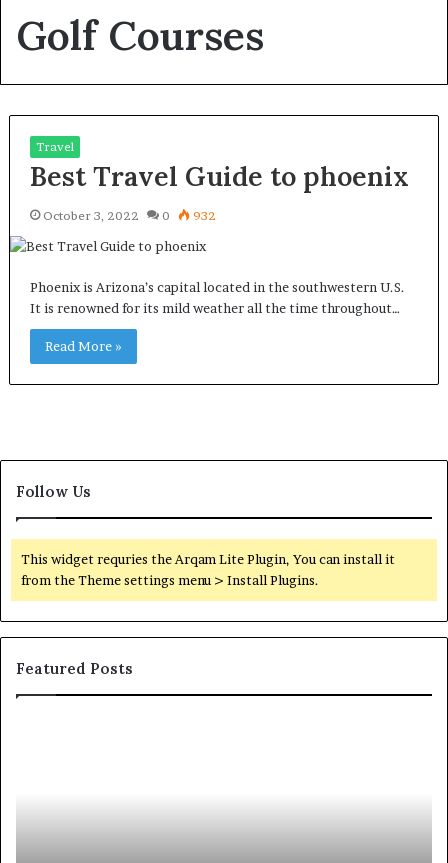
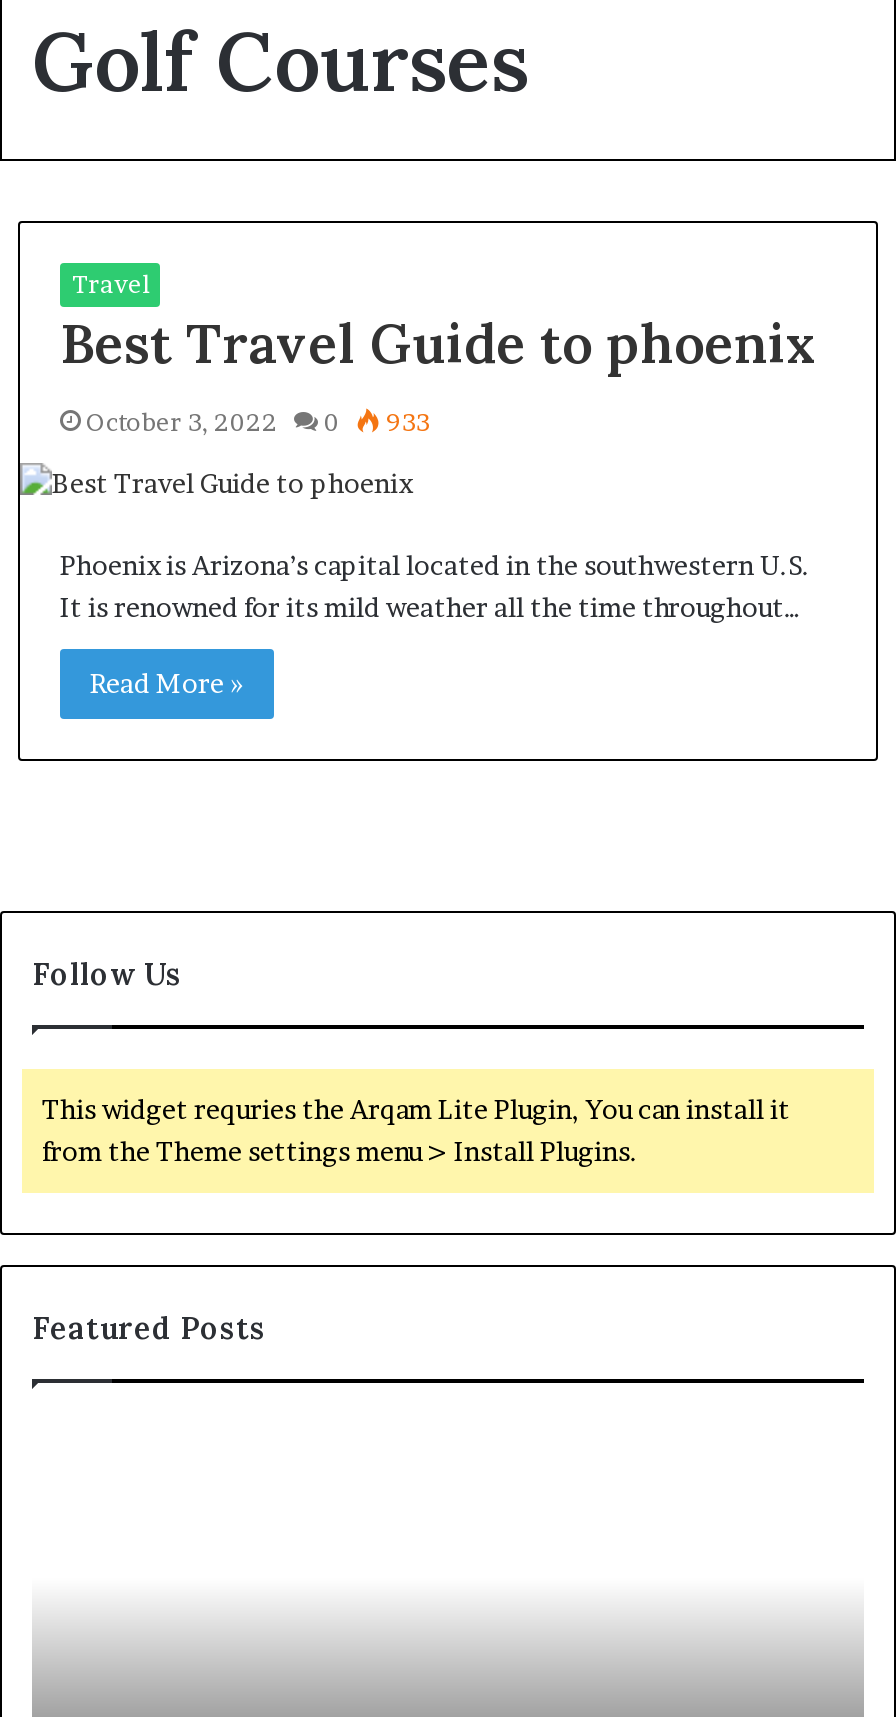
- October 3, 2022 0 932
+ October 3, 2022 0 933
